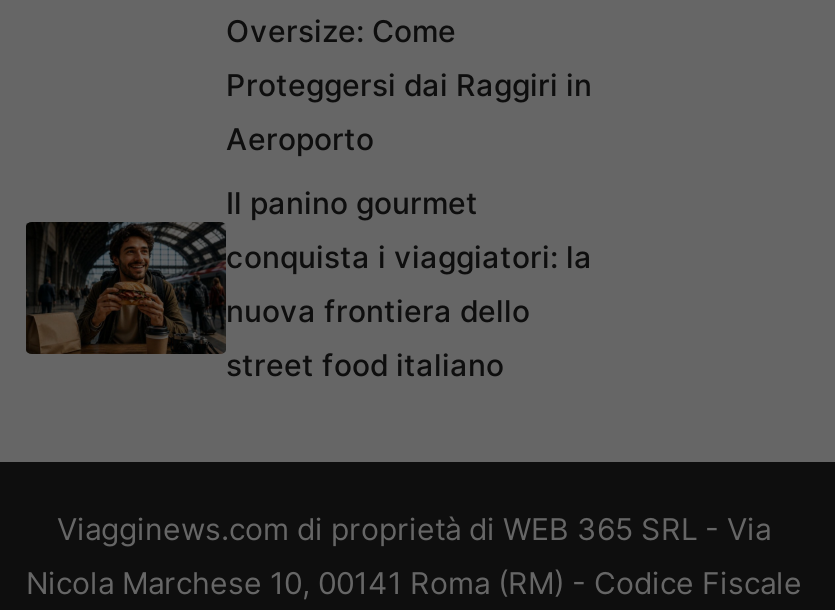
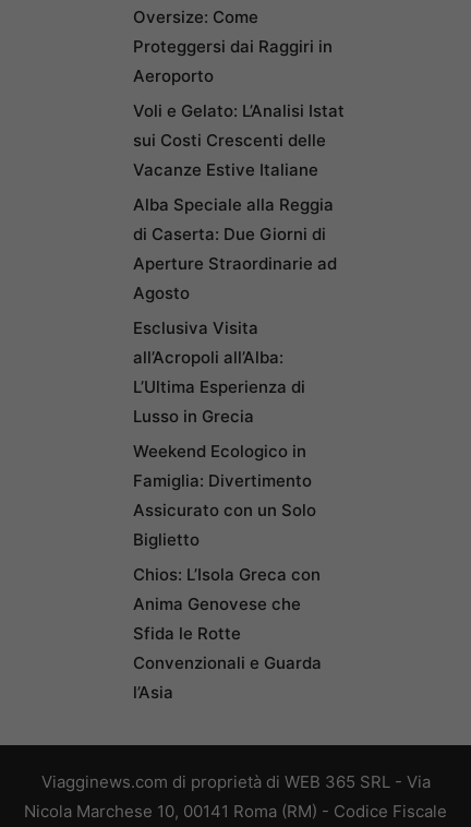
- Il panino gourmet
- conquista i viaggiatori: la
- nuova frontiera dello
- street food italiano
+ Voli e Gelato: L’Analisi Istat
+ sui Costi Crescenti delle
+ Vacanze Estive Italiane
+ Alba Speciale alla Reggia
+ di Caserta: Due Giorni di
+ Aperture Straordinarie ad
+ Agosto
+ Esclusiva Visita
+ all’Acropoli all’Alba:
+ L’Ultima Esperienza di
+ Lusso in Grecia
+ Weekend Ecologico in
+ Famiglia: Divertimento
+ Assicurato con un Solo
+ Biglietto
+ Chios: L’Isola Greca con
+ Anima Genovese che
+ Sfida le Rotte
+ Convenzionali e Guarda
+ l’Asia

- [image]
